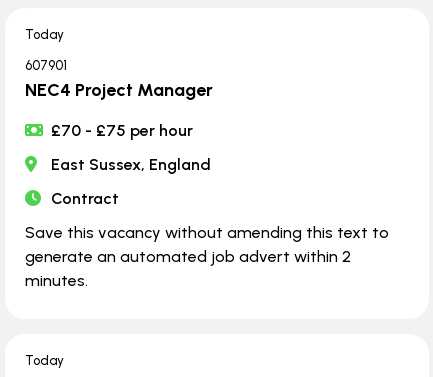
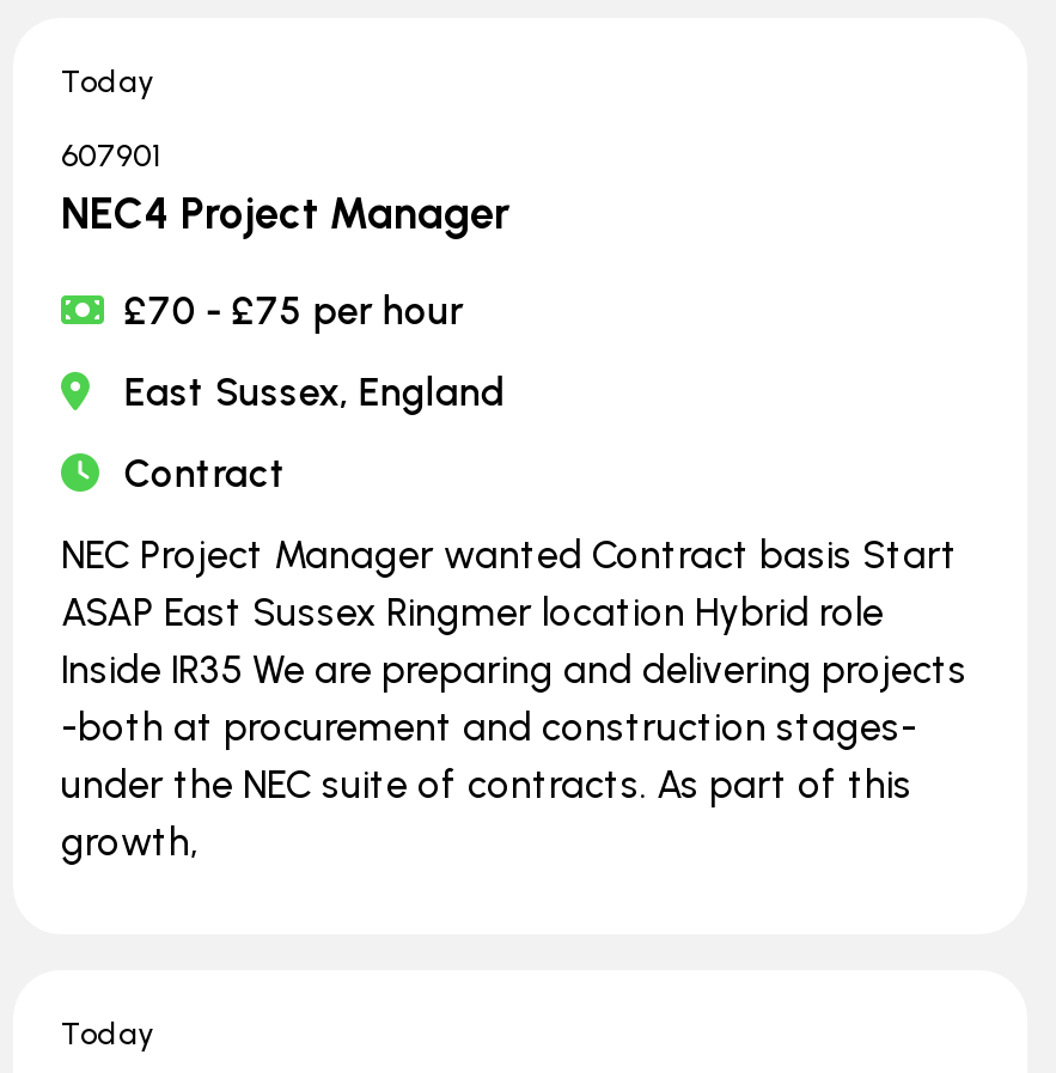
- Save this vacancy without amending this text to
- generate an automated job advert within 2
- minutes.
+ NEC Project Manager wanted Contract basis Start
+ ASAP East Sussex Ringmer location Hybrid role
+ Inside IR35 We are preparing and delivering projects
+ -both at procurement and construction stages-
+ under the NEC suite of contracts. As part of this
+ growth,
